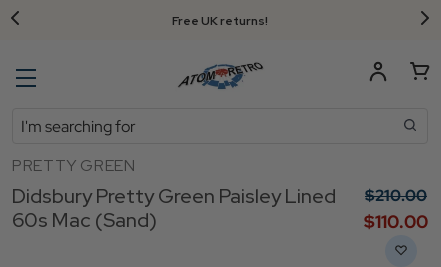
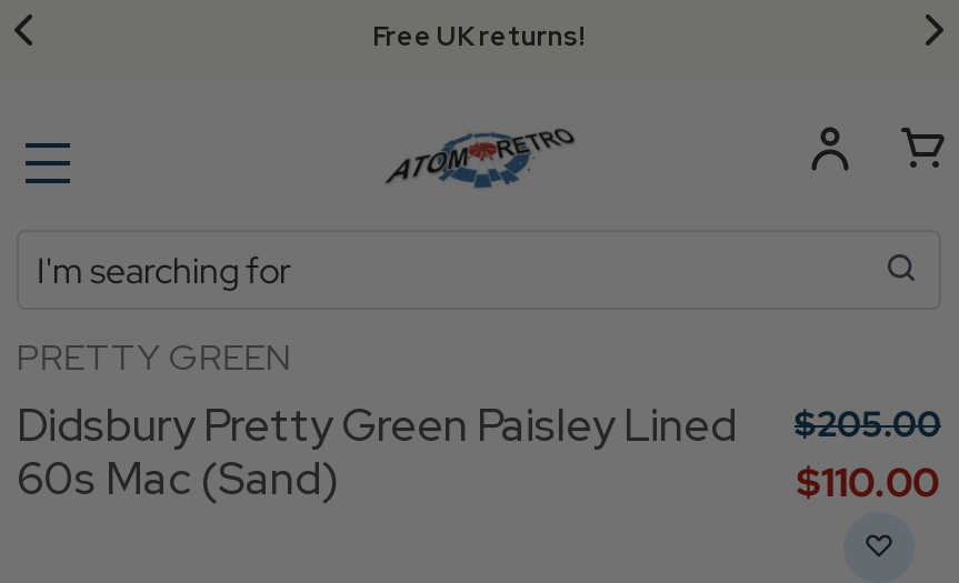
- Didsbury Pretty Green Paisley Lined $‌210.00
+ Didsbury Pretty Green Paisley Lined $‌205.00
